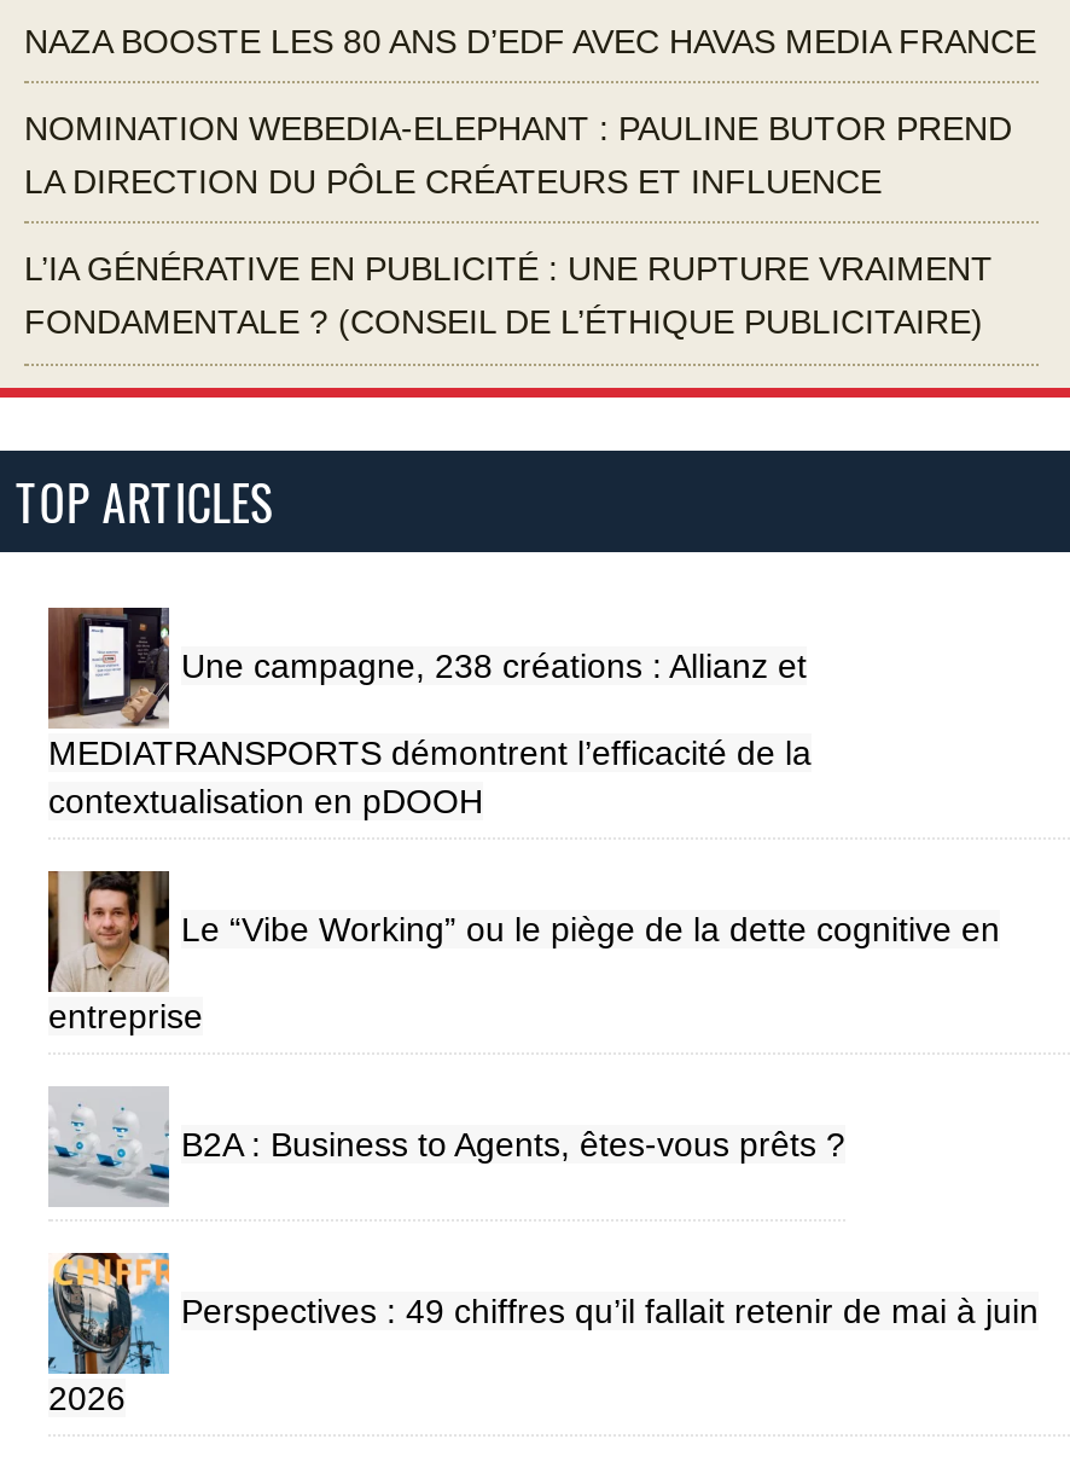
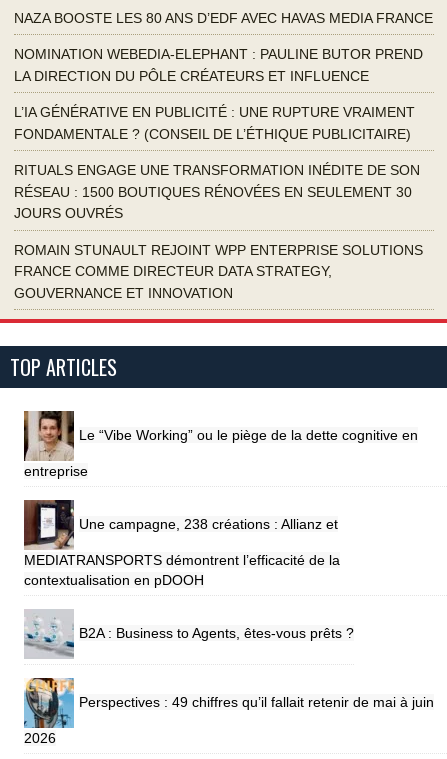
+ RITUALS ENGAGE UNE TRANSFORMATION INÉDITE DE SON
+ RÉSEAU : 1500 BOUTIQUES RÉNOVÉES EN SEULEMENT 30
+ JOURS OUVRÉS
+ ROMAIN STUNAULT REJOINT WPP ENTERPRISE SOLUTIONS
+ FRANCE COMME DIRECTEUR DATA STRATEGY,
+ GOUVERNANCE ET INNOVATION

moved down: [image] | Une campagne, 238 créations : Allianz et | MEDIATRANSPORTS démontrent l’efficacité de la | contextualisation en pDOOH

moved up: [image] | Le “Vibe Working” ou le piège de la dette cognitive en | entreprise
